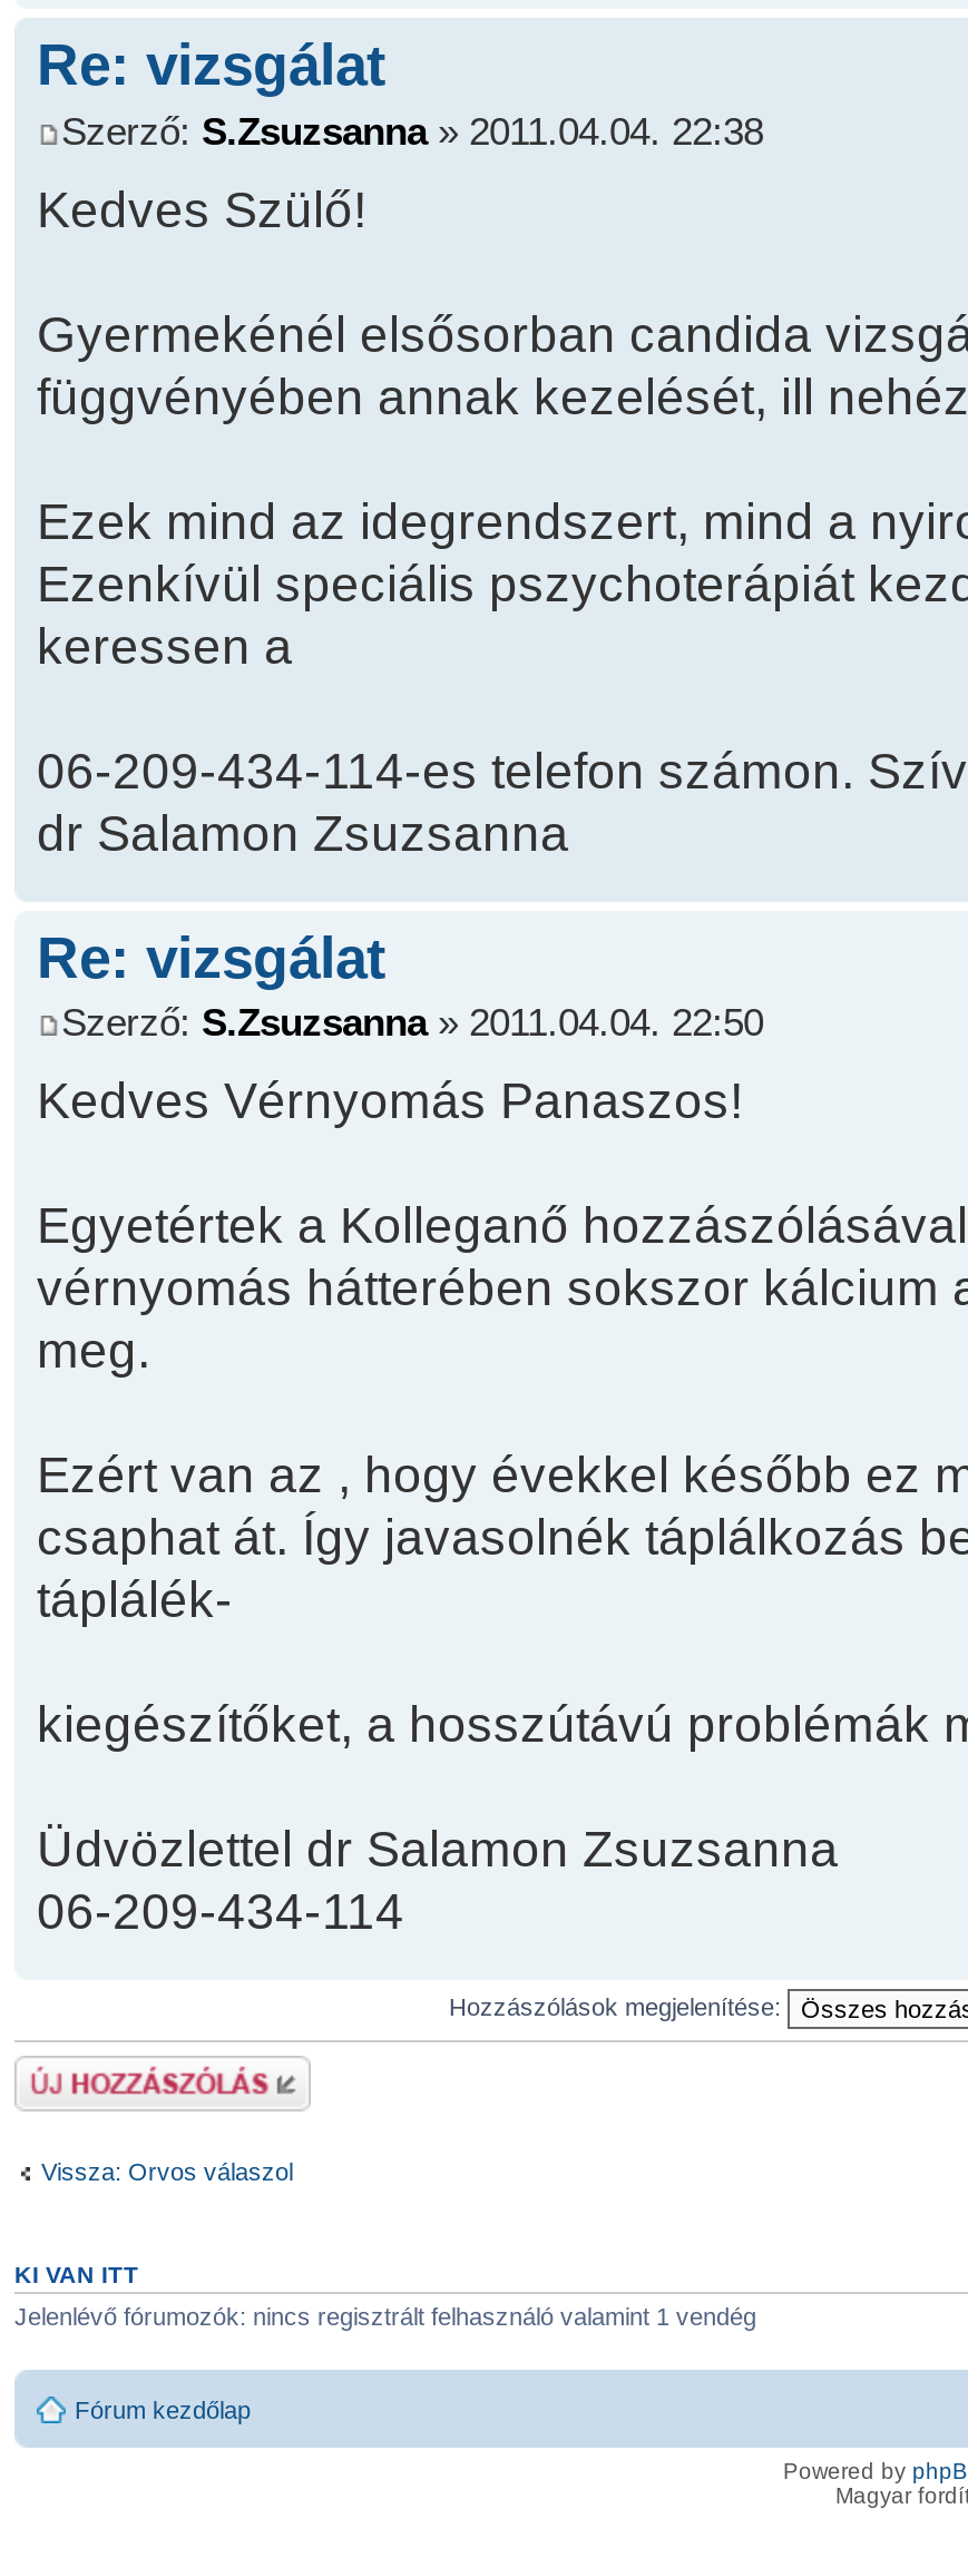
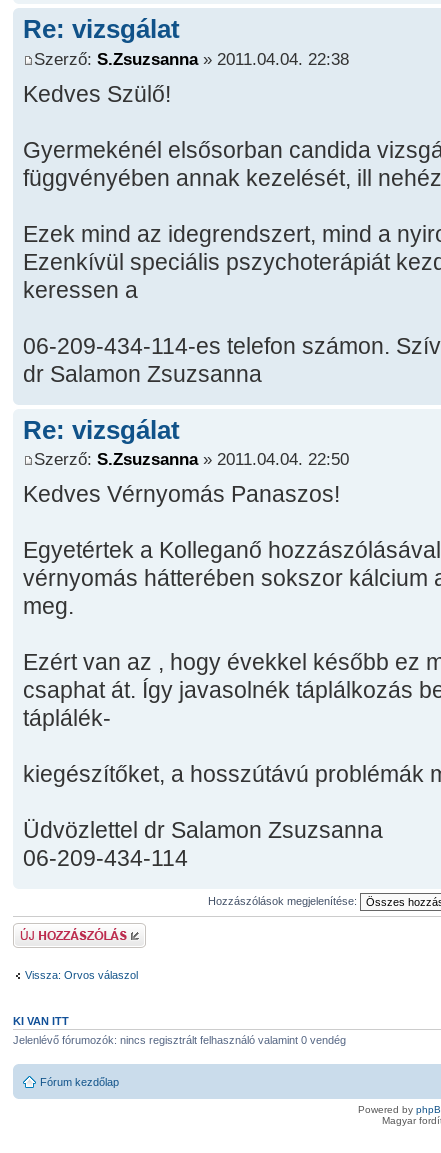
- Jelenlévő fórumozók: nincs regisztrált felhasználó valamint 1 vendég
+ Jelenlévő fórumozók: nincs regisztrált felhasználó valamint 0 vendég
